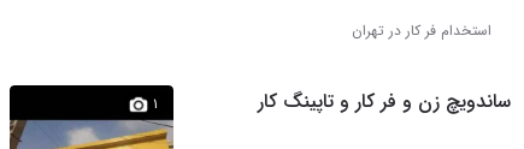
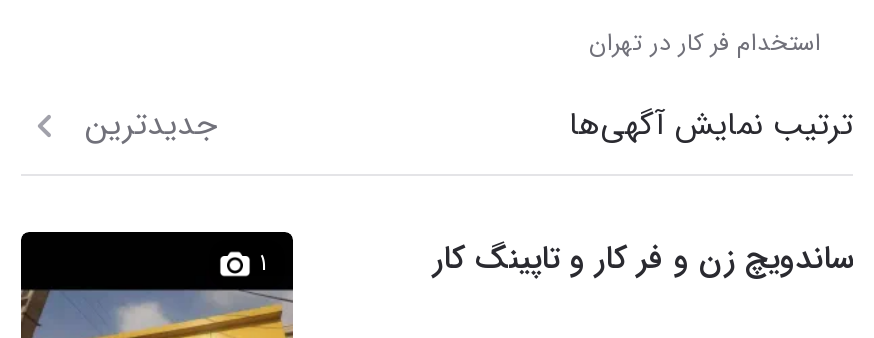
+ ترتیب نمایش آگهی‌ها
+ جدیدترین
